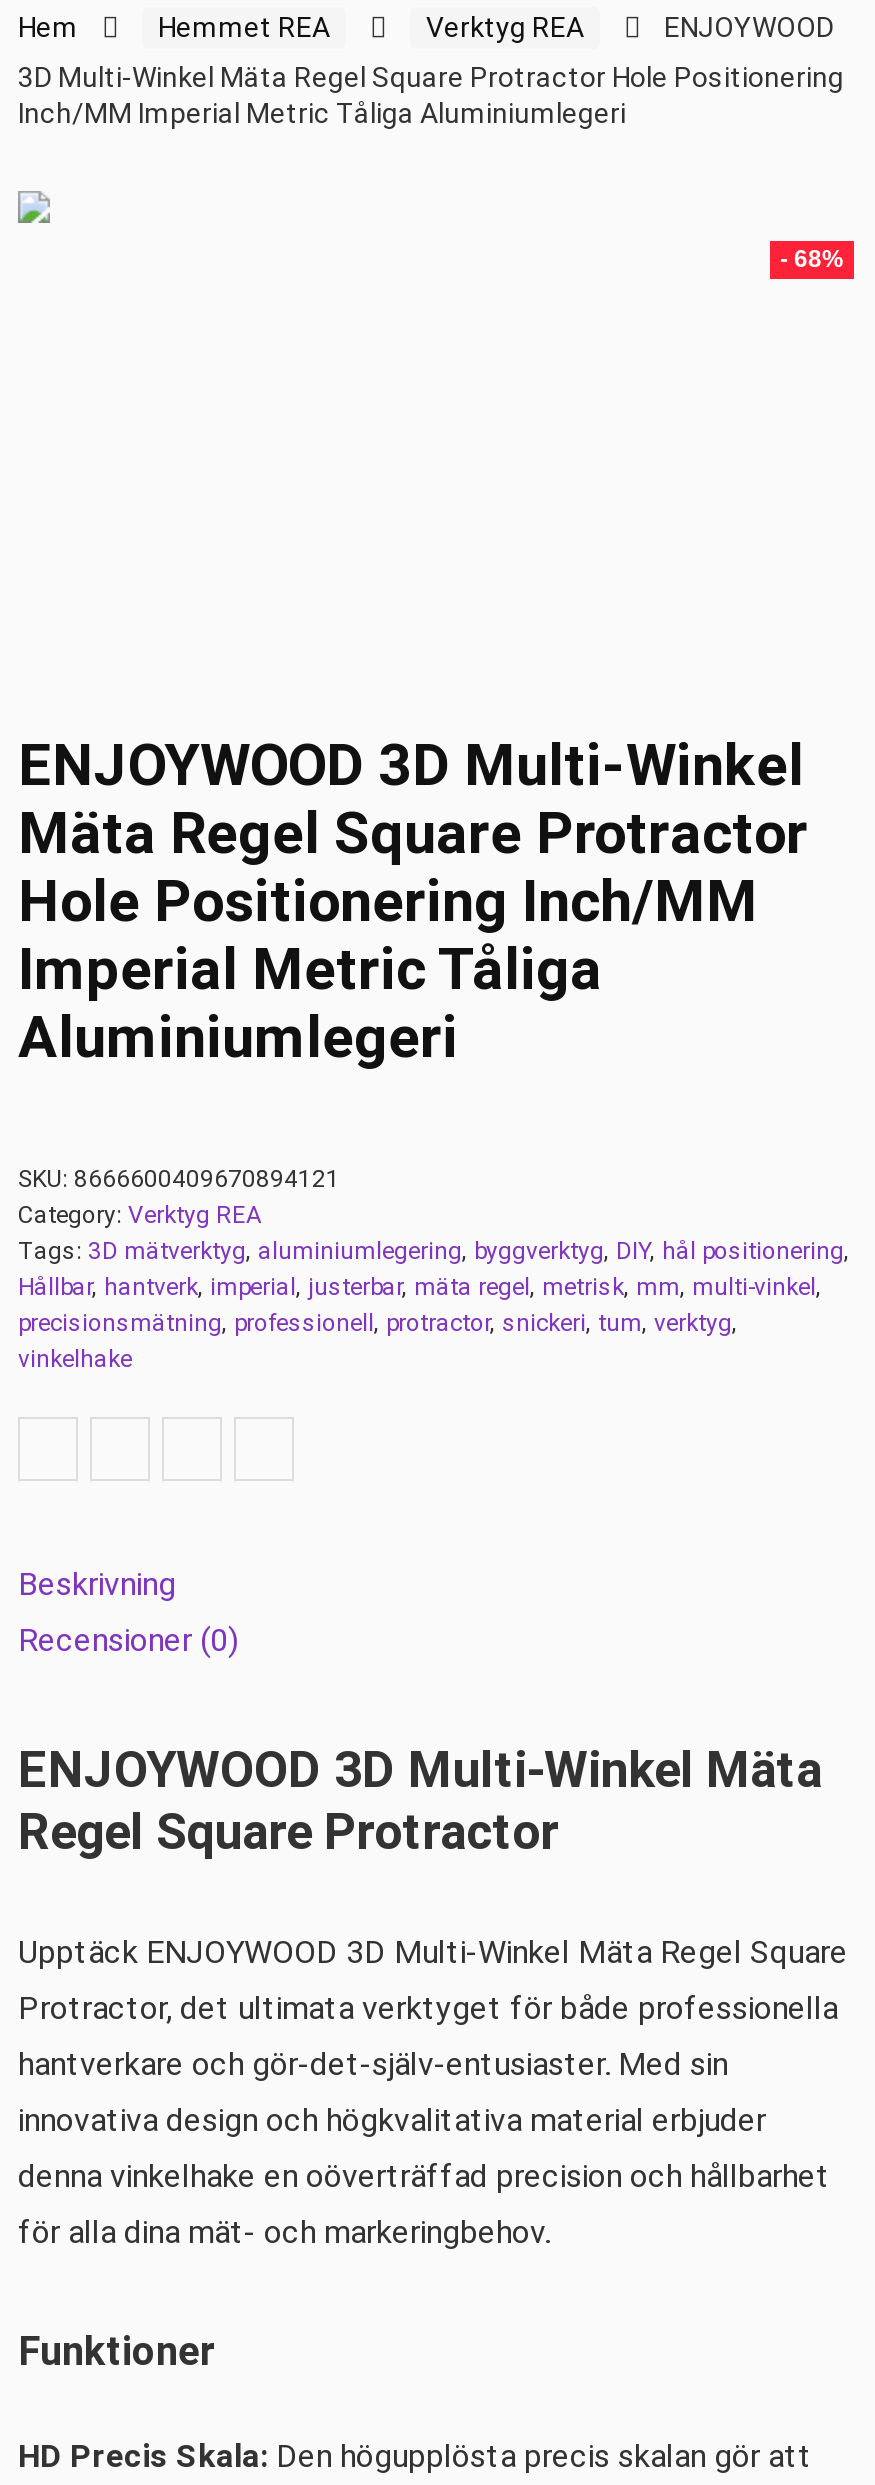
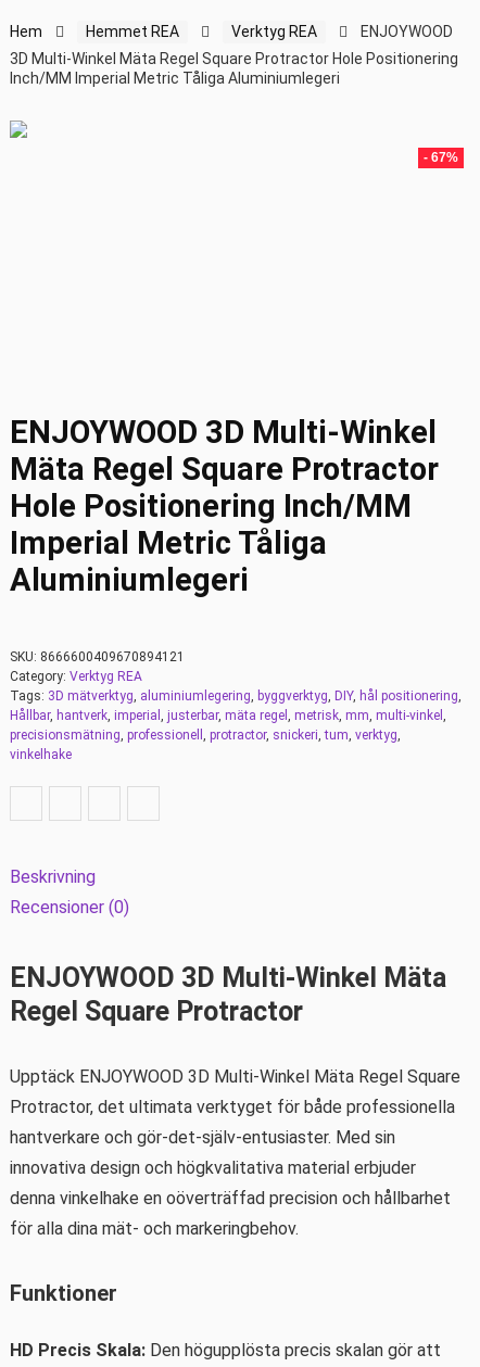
- - 68%
+ - 67%
